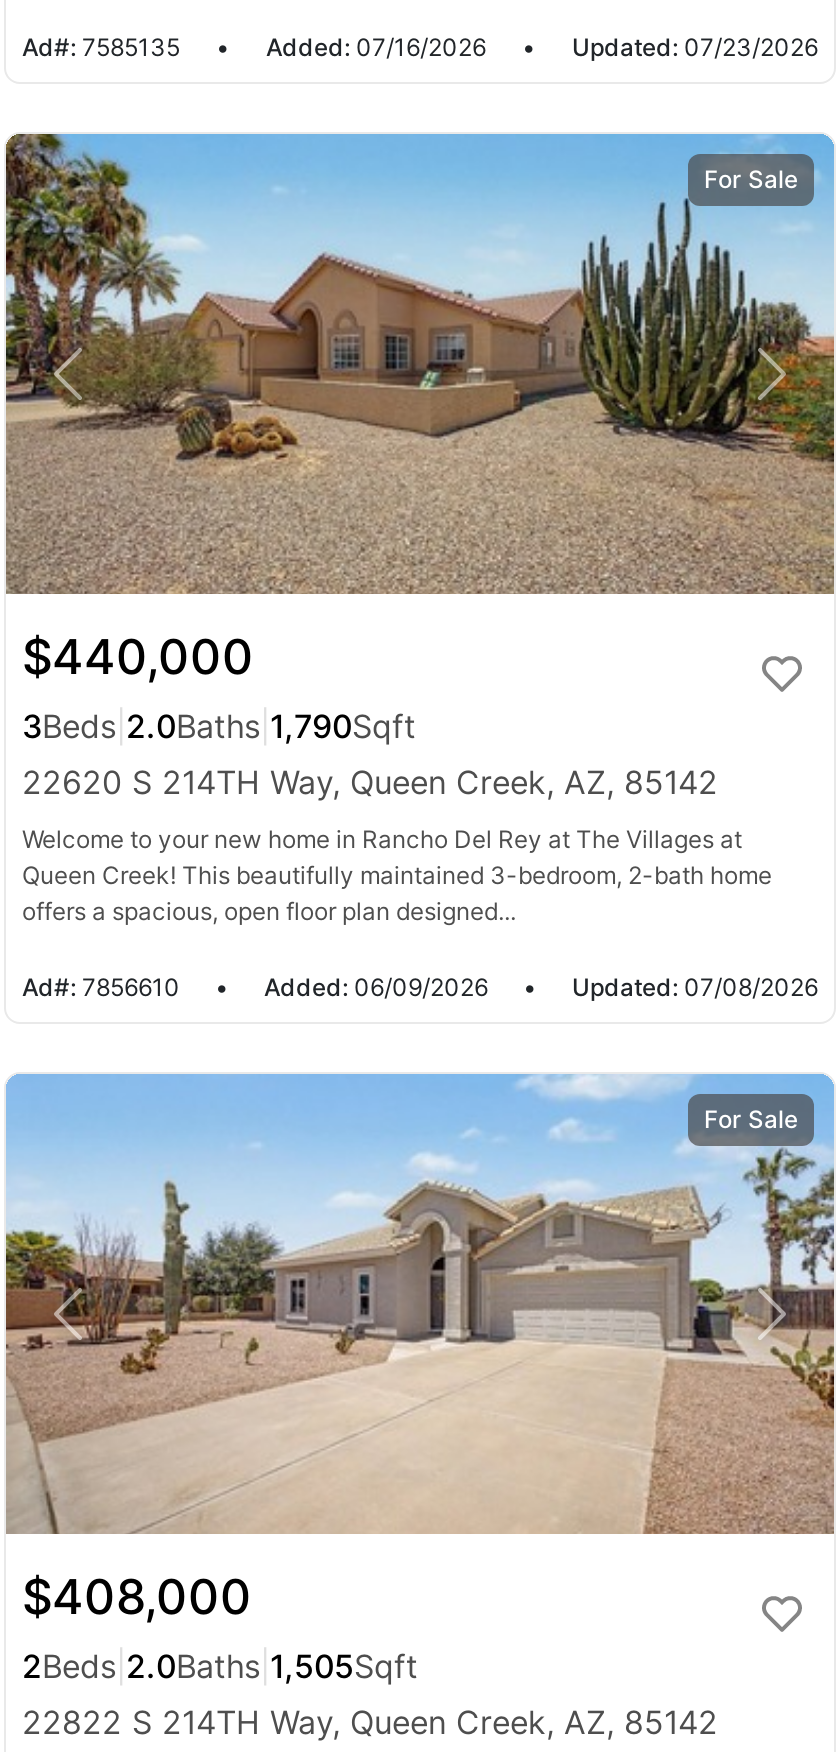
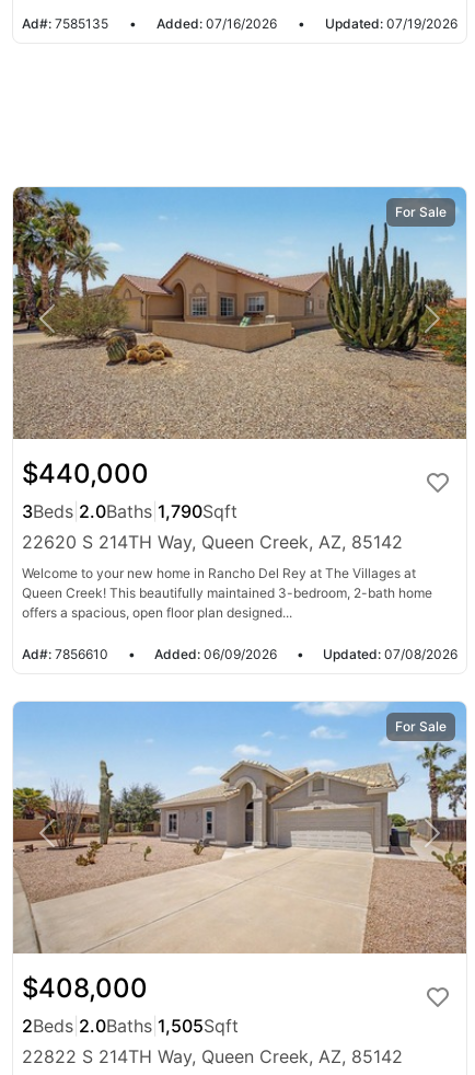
- Updated: 07/23/2026
+ Updated: 07/19/2026
